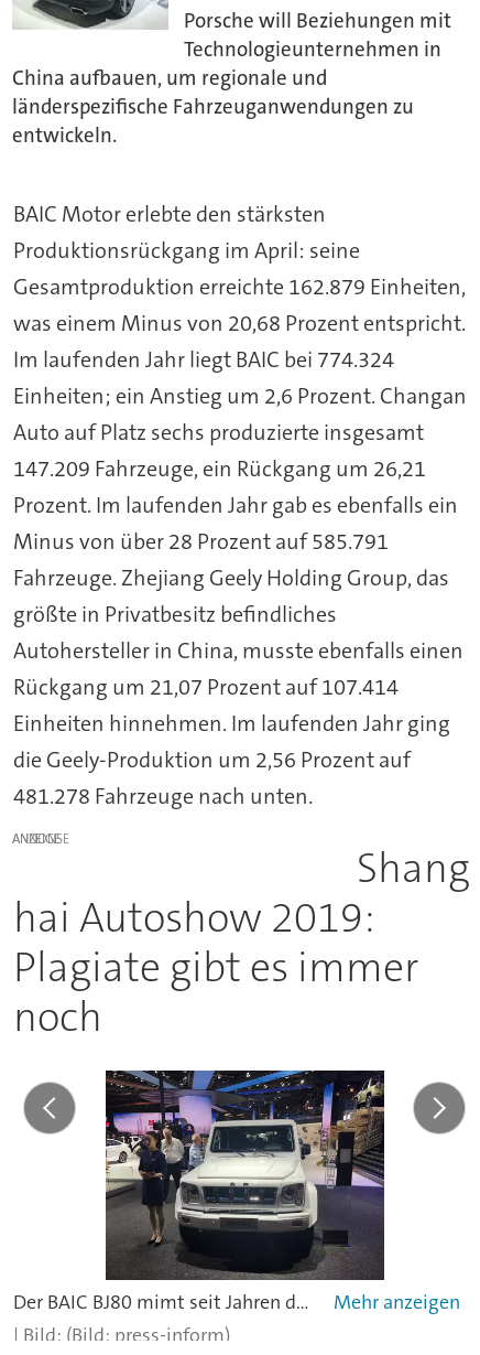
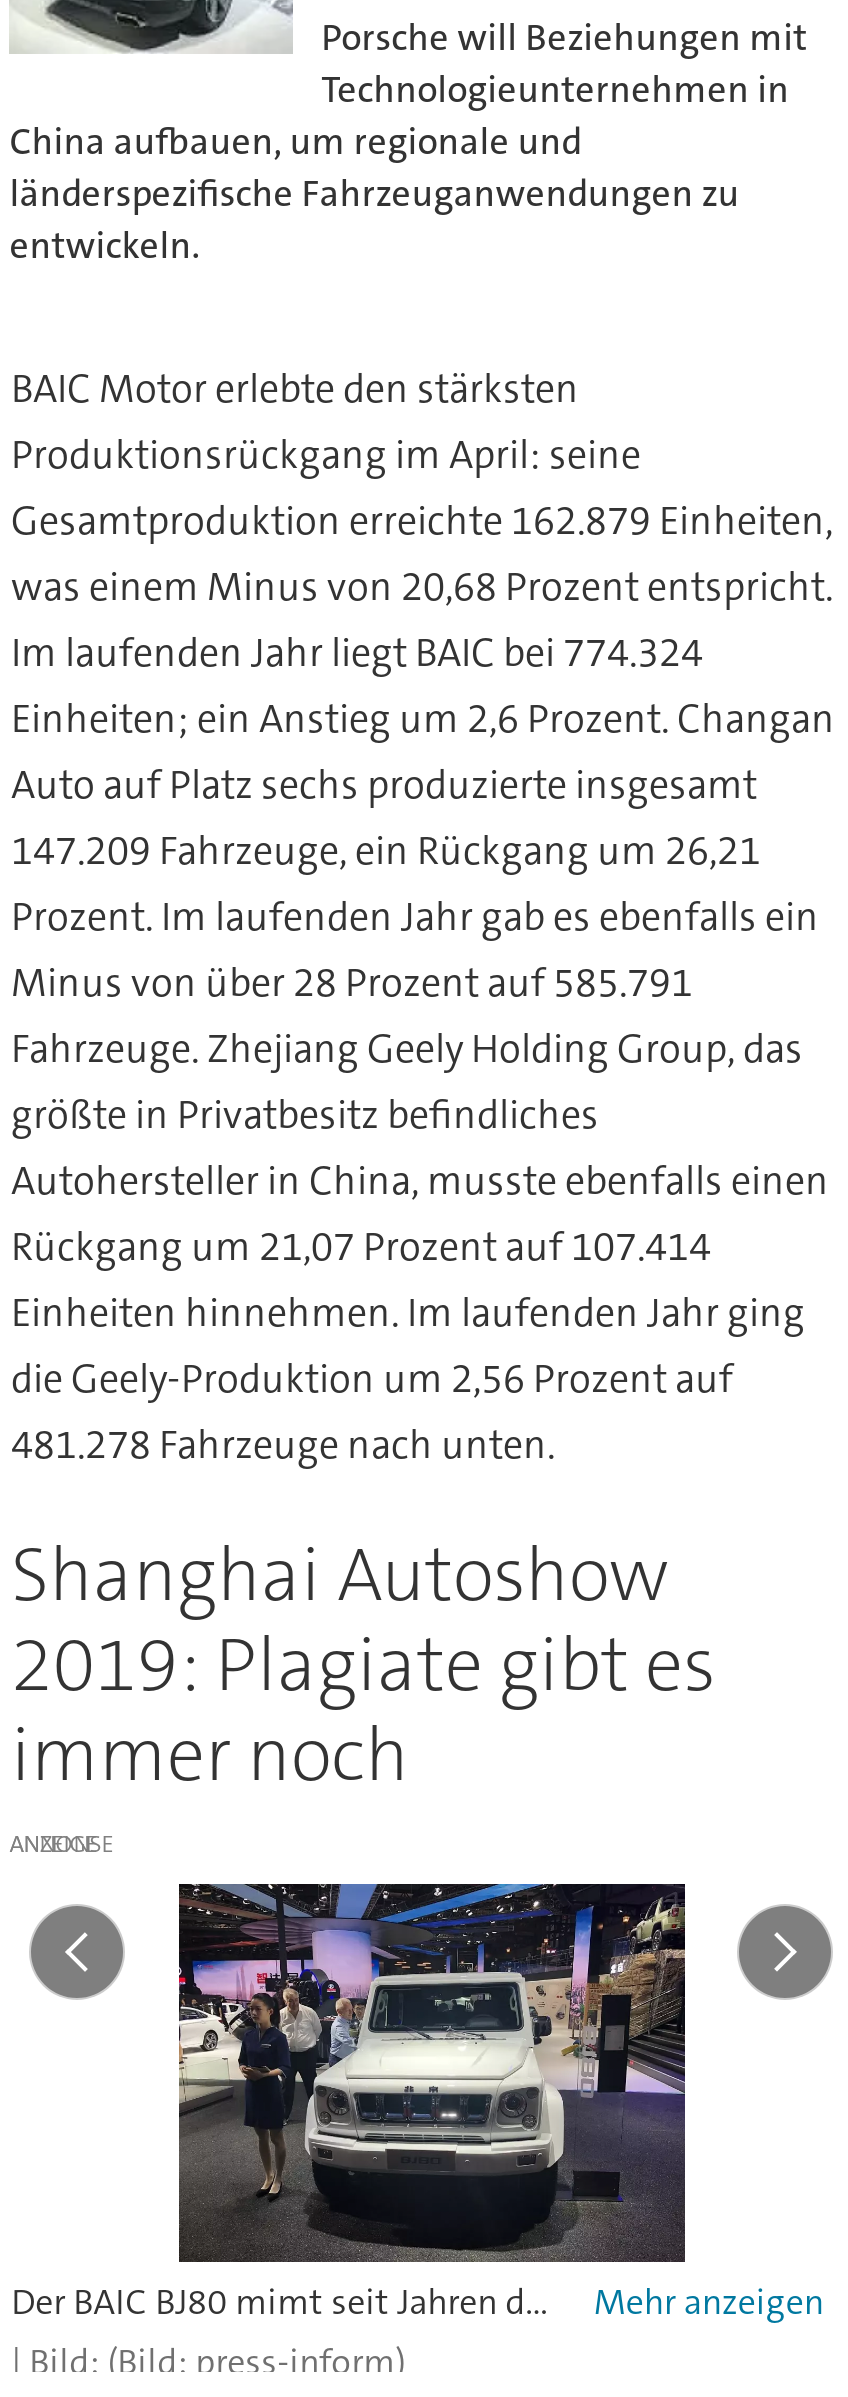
+ Shanghai Autoshow
+ 2019: Plagiate gibt es
+ immer noch

moved down: ANZEIGE

- Shang
- hai Autoshow 2019:
- Plagiate gibt es immer
- noch
